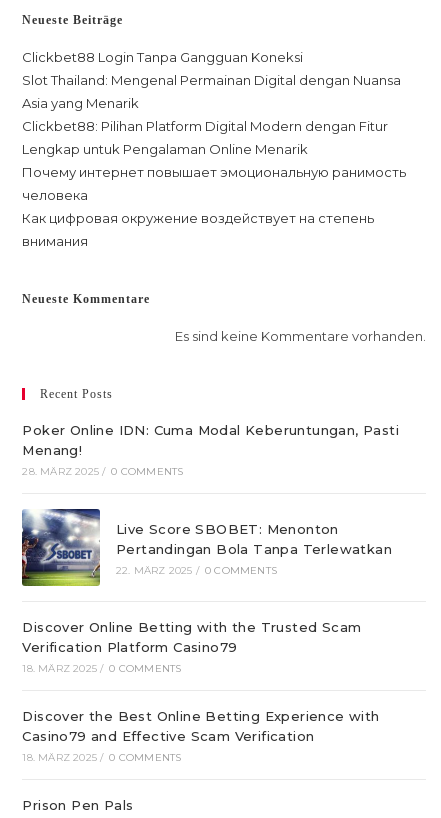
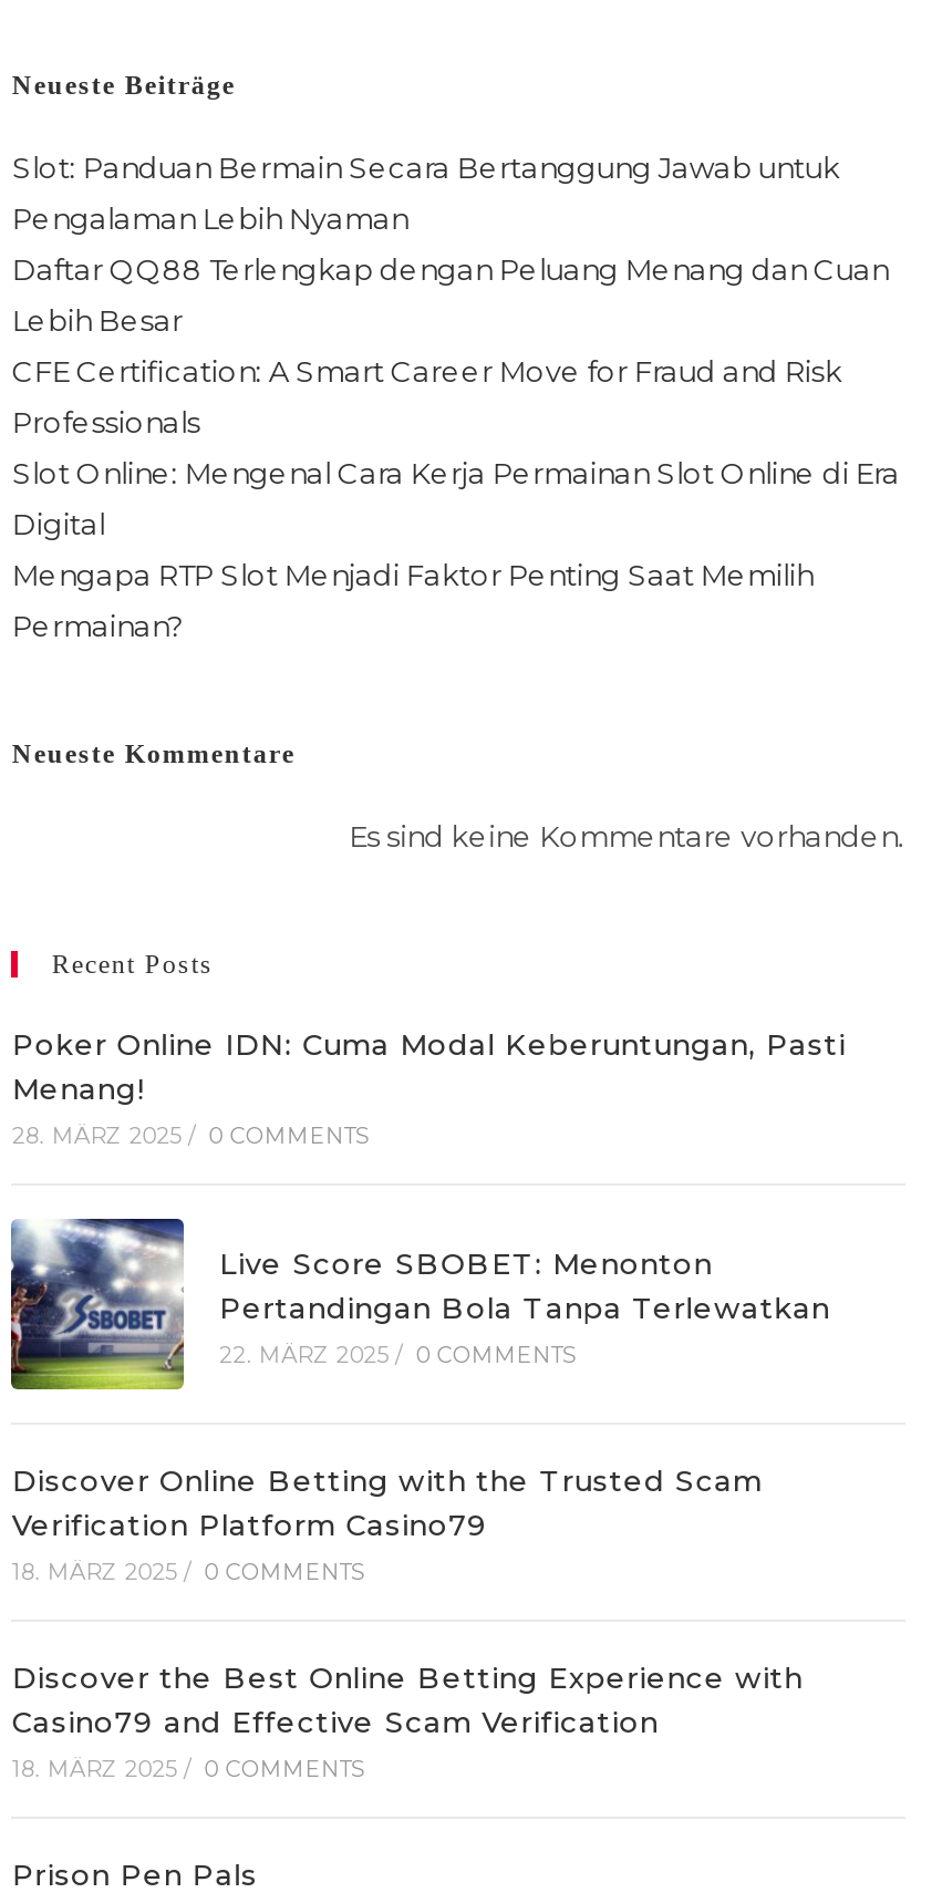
- Clickbet88 Login Tanpa Gangguan Koneksi
- Slot Thailand: Mengenal Permainan Digital dengan Nuansa
- Asia yang Menarik
- Clickbet88: Pilihan Platform Digital Modern dengan Fitur
- Lengkap untuk Pengalaman Online Menarik
- Почему интернет повышает эмоциональную ранимость
- человека
- Как цифровая окружение воздействует на степень
- внимания
+ Slot: Panduan Bermain Secara Bertanggung Jawab untuk
+ Pengalaman Lebih Nyaman
+ Daftar QQ88 Terlengkap dengan Peluang Menang dan Cuan
+ Lebih Besar
+ CFE Certification: A Smart Career Move for Fraud and Risk
+ Professionals
+ Slot Online: Mengenal Cara Kerja Permainan Slot Online di Era
+ Digital
+ Mengapa RTP Slot Menjadi Faktor Penting Saat Memilih
+ Permainan?
